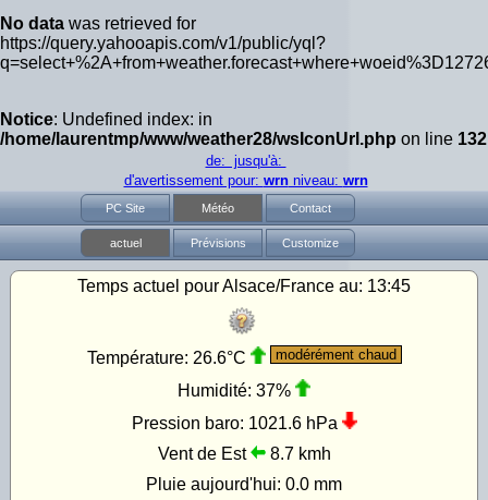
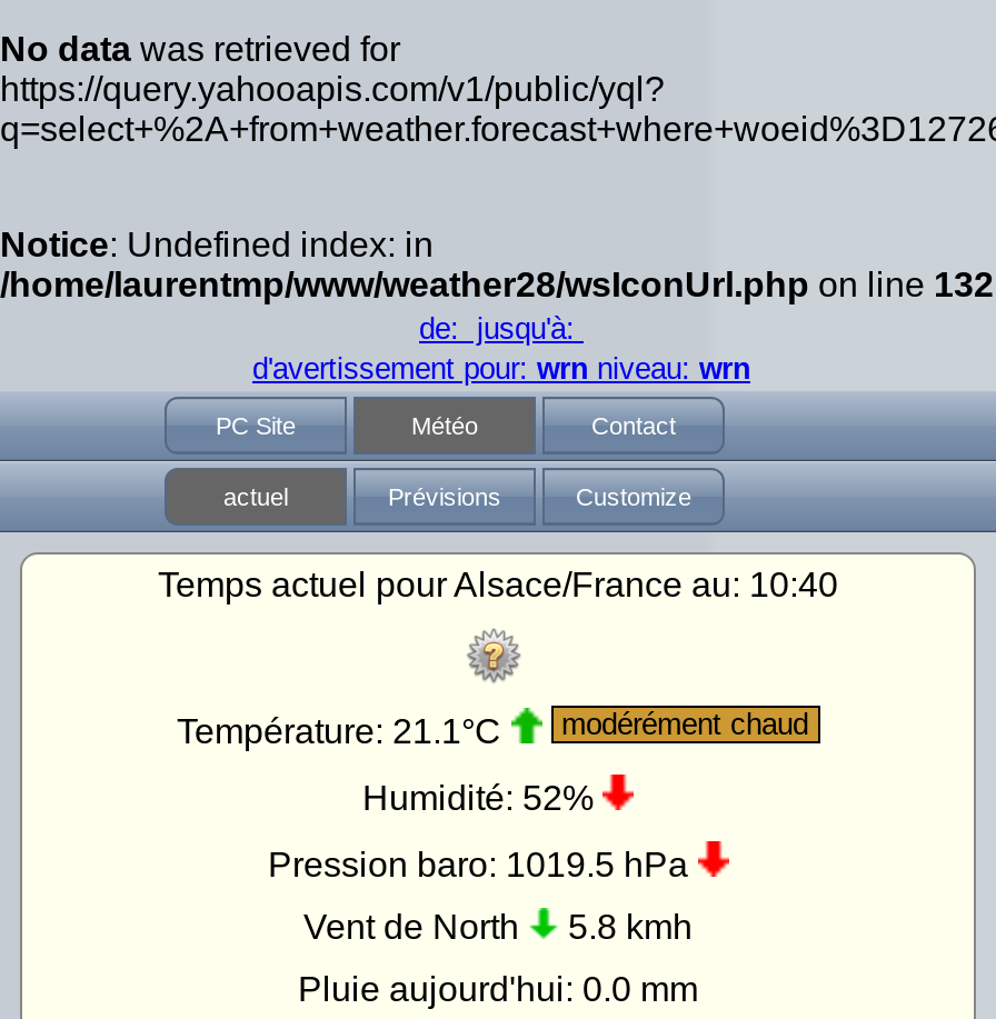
- Temps actuel pour Alsace/France au: 13:45
+ Temps actuel pour Alsace/France au: 10:40

- Température: 26.6°C
+ Température: 21.1°C

- Humidité: 37%
+ Humidité: 52%

- Pression baro: 1021.6 hPa
+ Pression baro: 1019.5 hPa

- Vent de Est
+ Vent de North

- 8.7 kmh
+ 5.8 kmh
